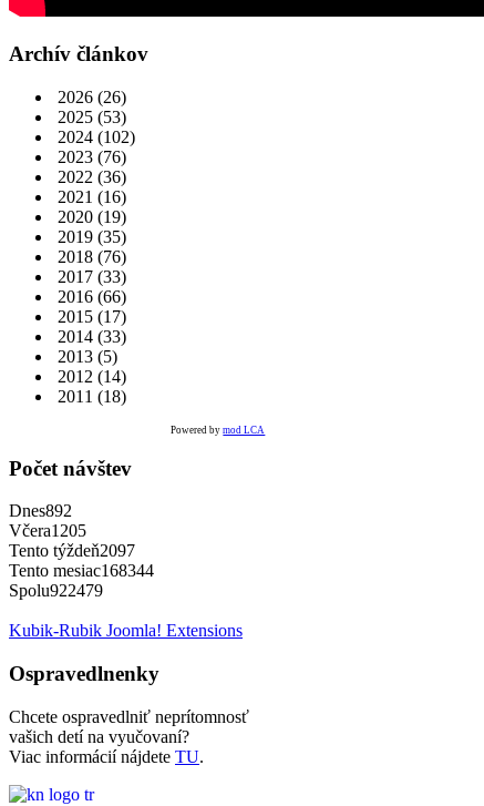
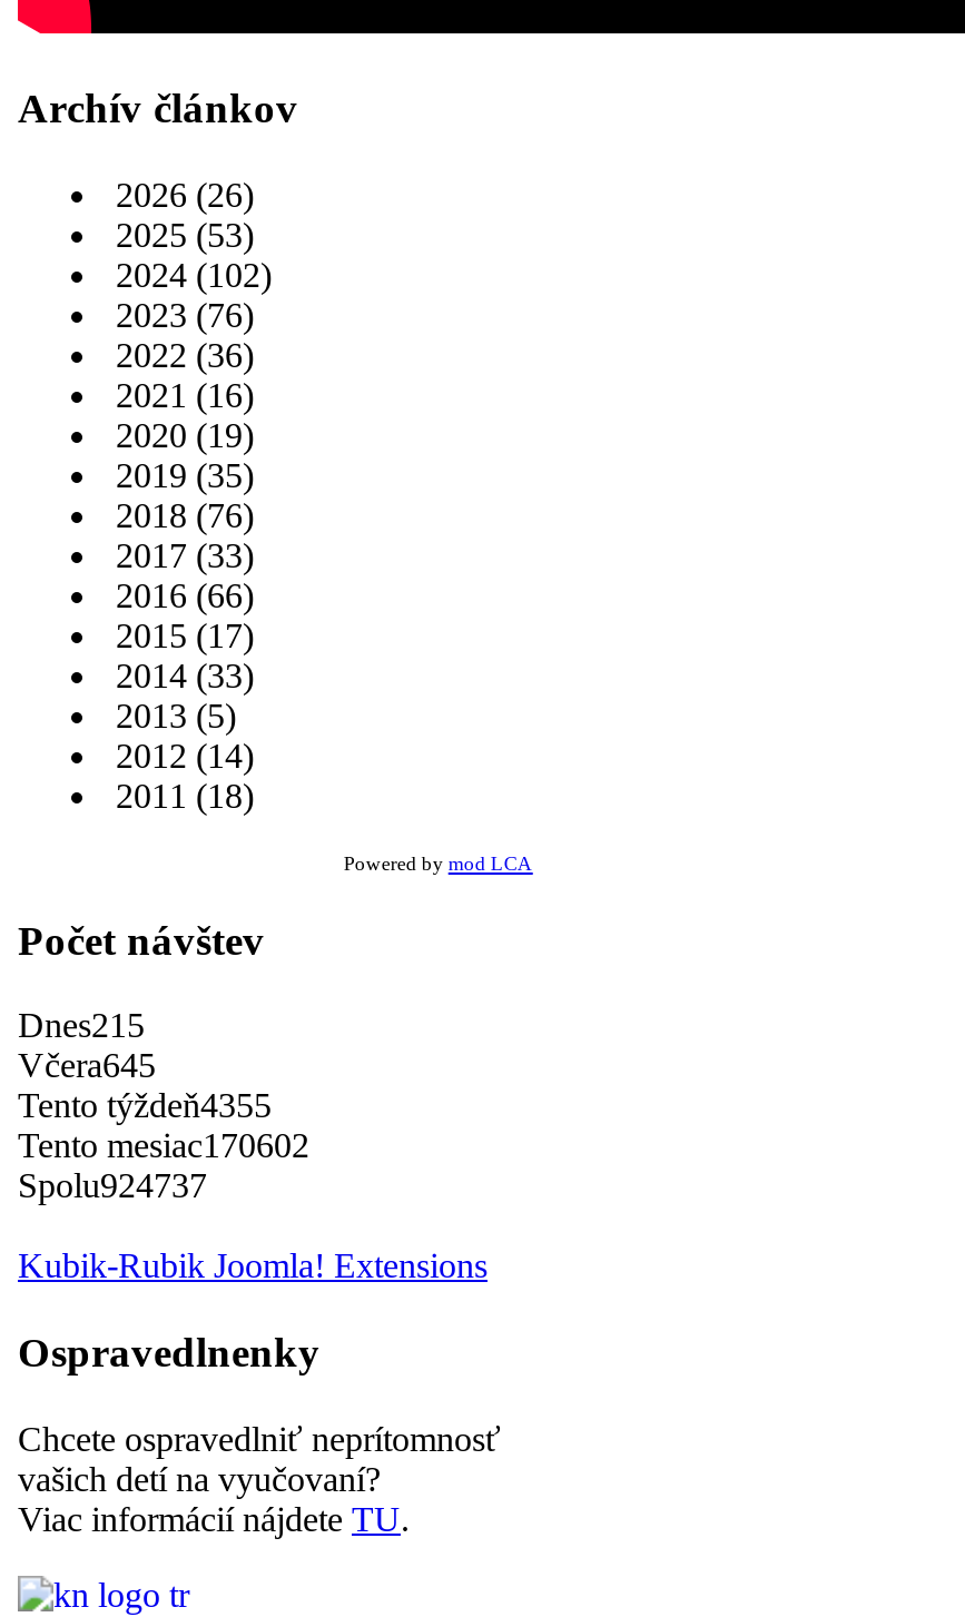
- Dnes892
+ Dnes215

- Včera1205
+ Včera645

- Tento týždeň2097
+ Tento týždeň4355

- Tento mesiac168344
+ Tento mesiac170602

- Spolu922479
+ Spolu924737
